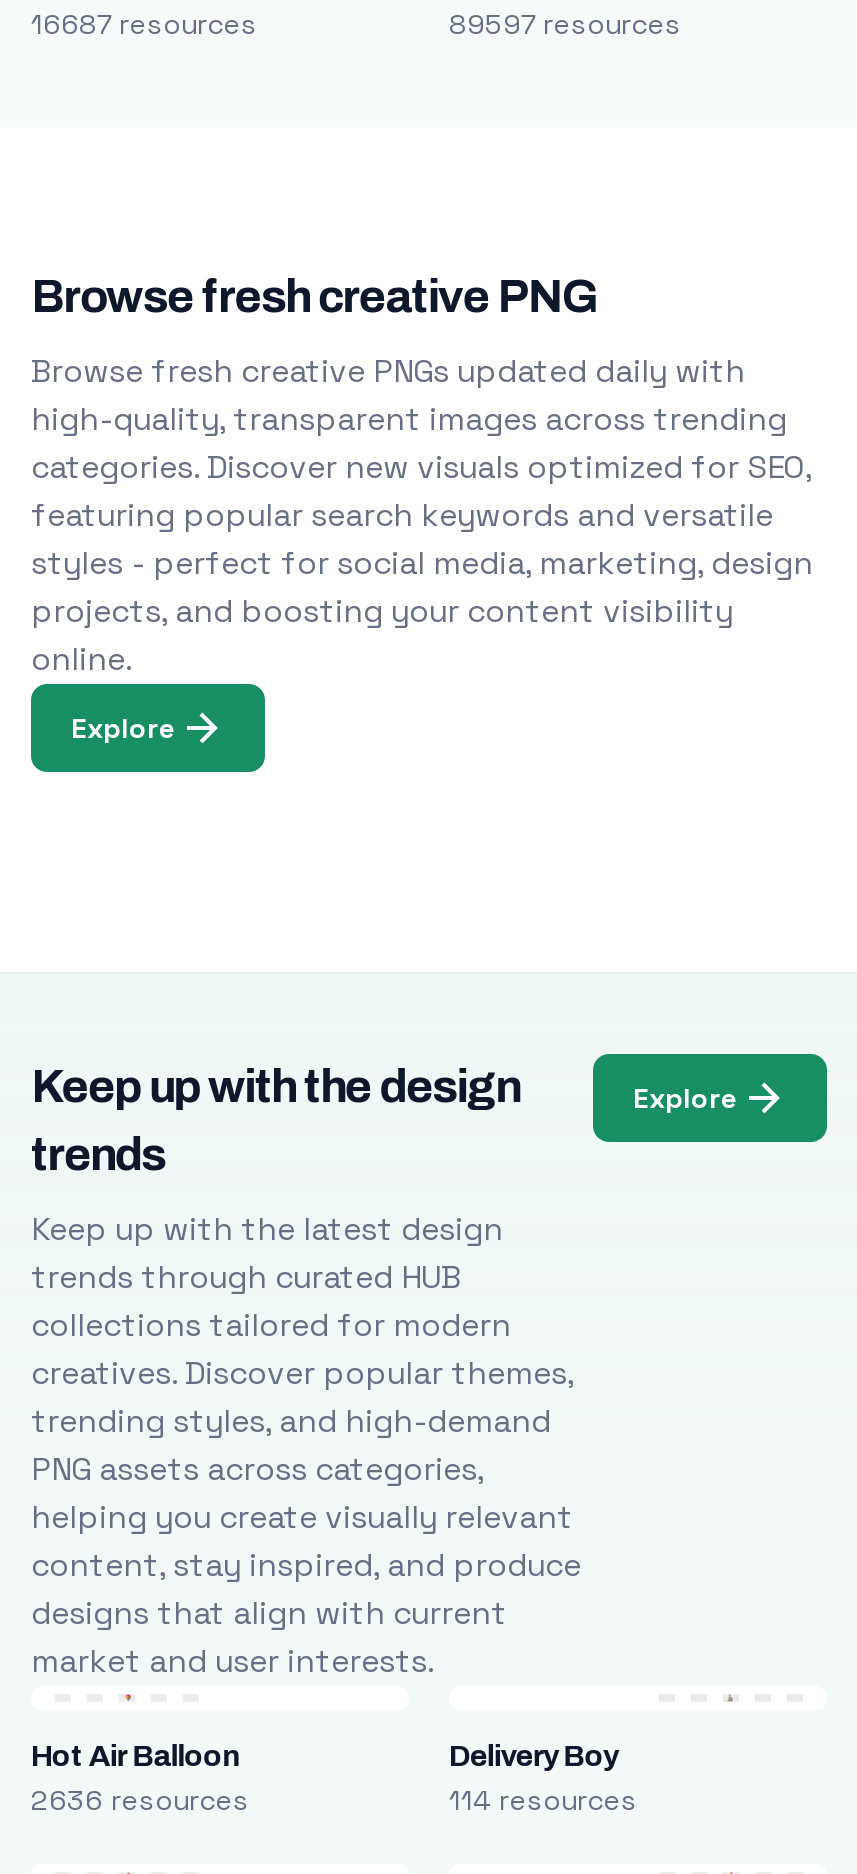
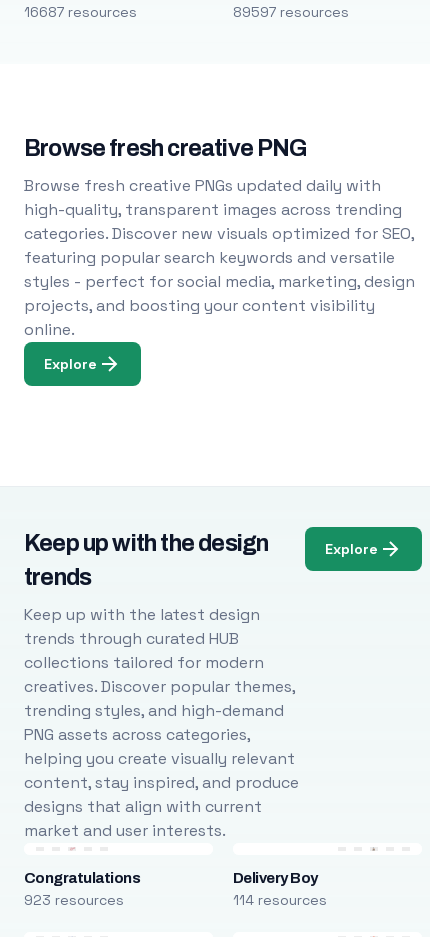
- Hot Air Balloon
- 2636 resources
+ Congratulations
+ 923 resources
